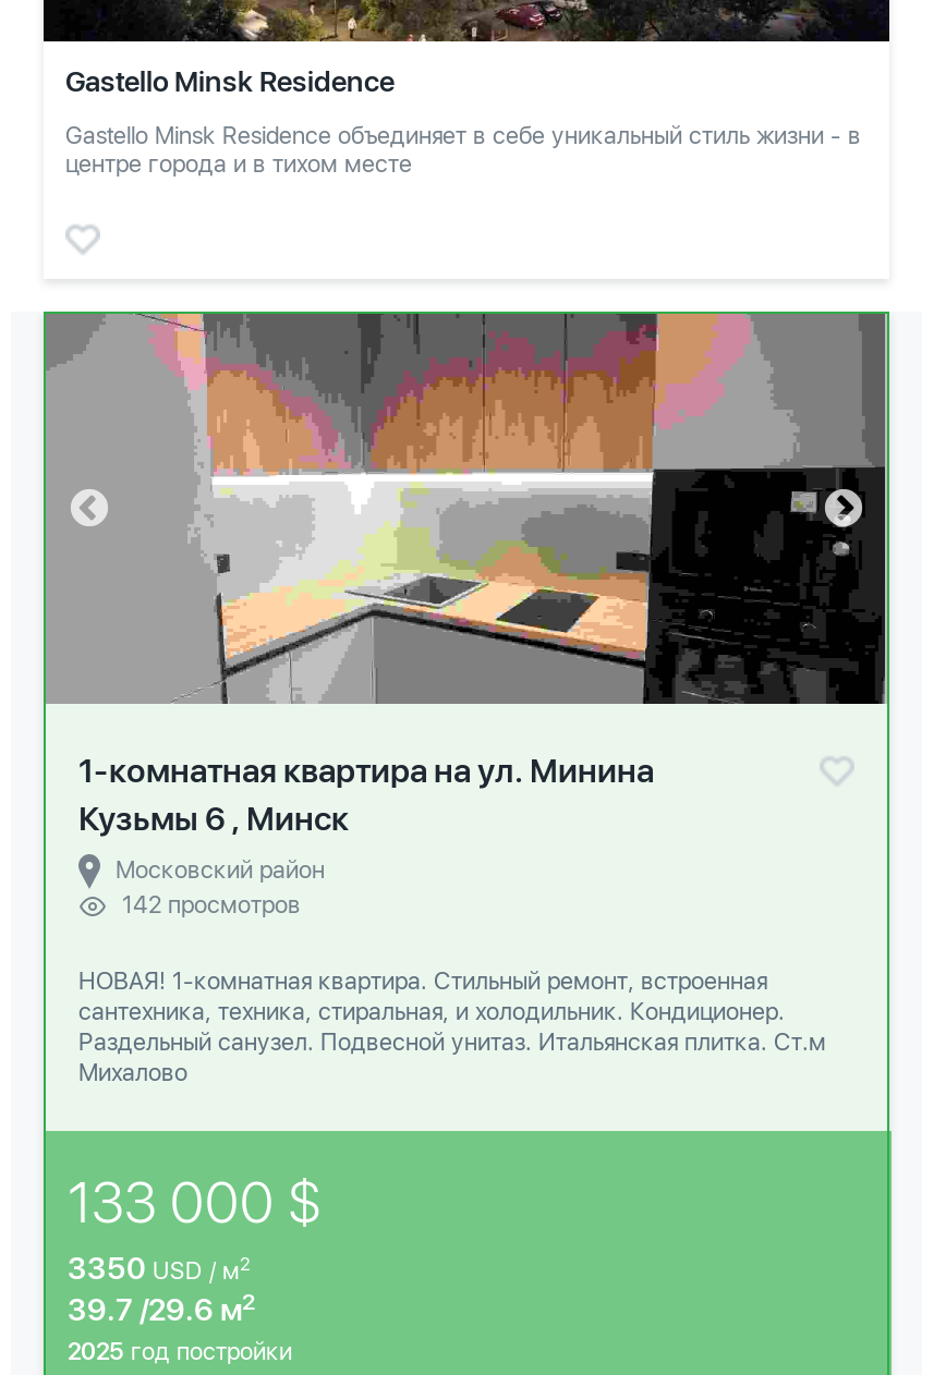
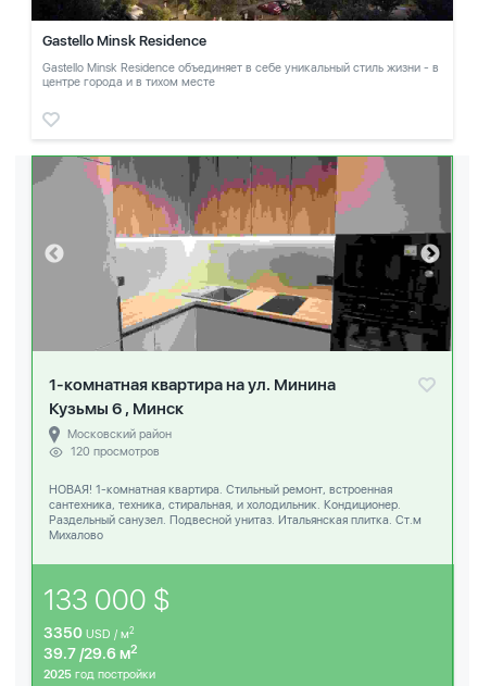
- 142 просмотров
+ 120 просмотров
